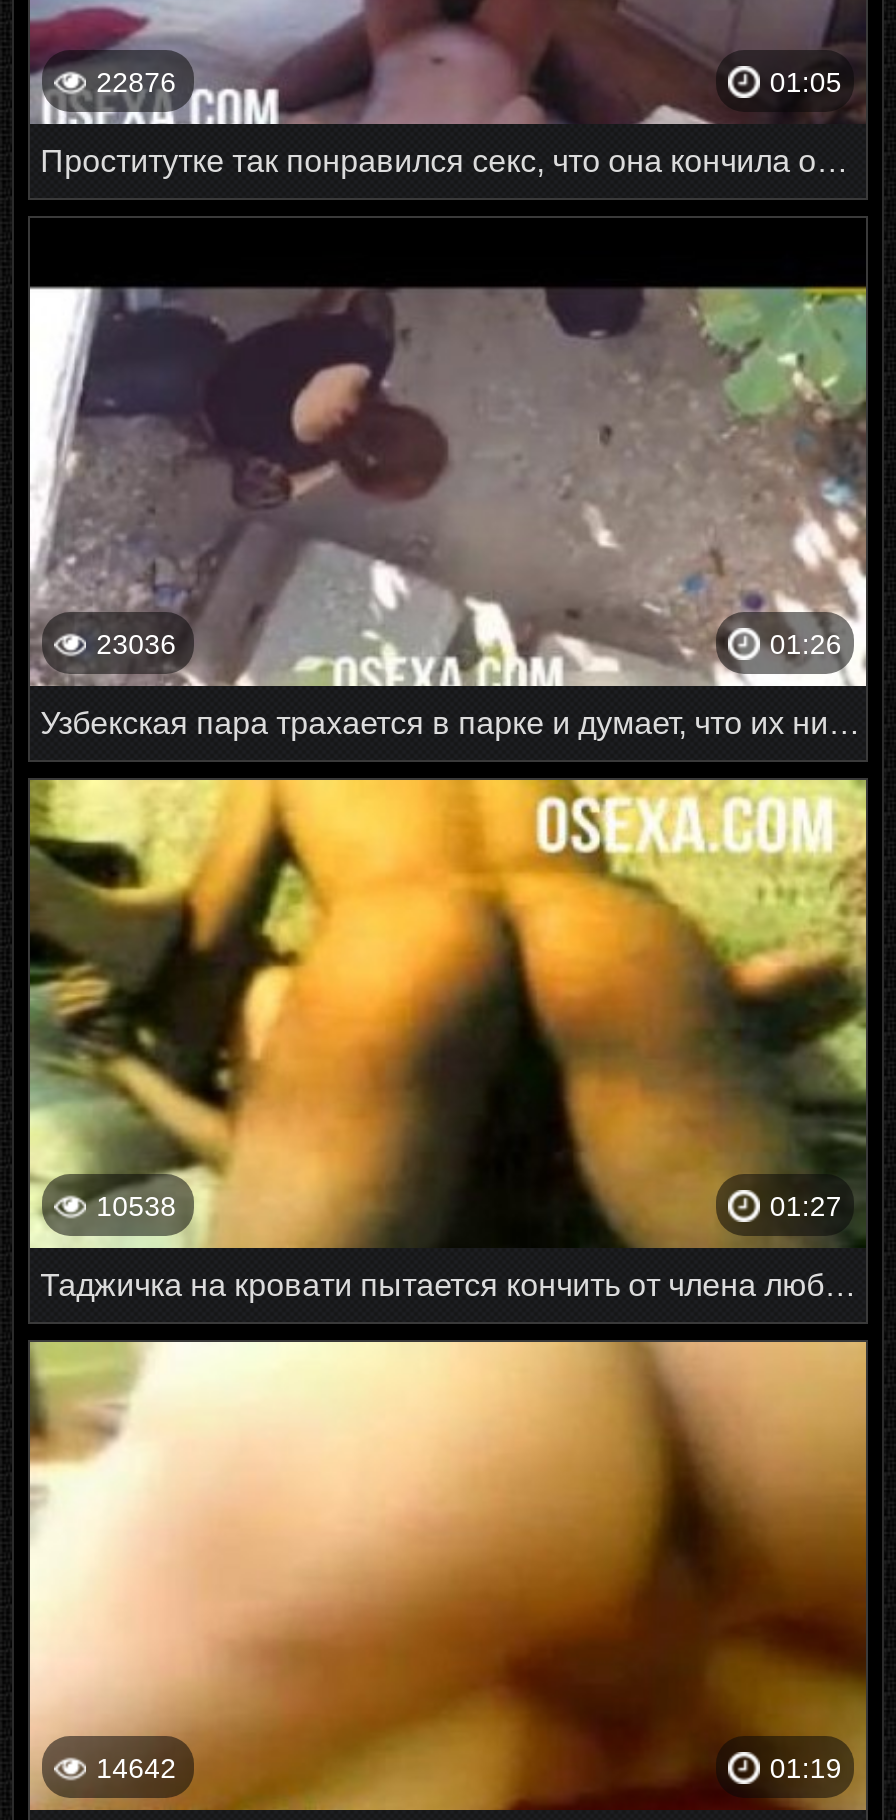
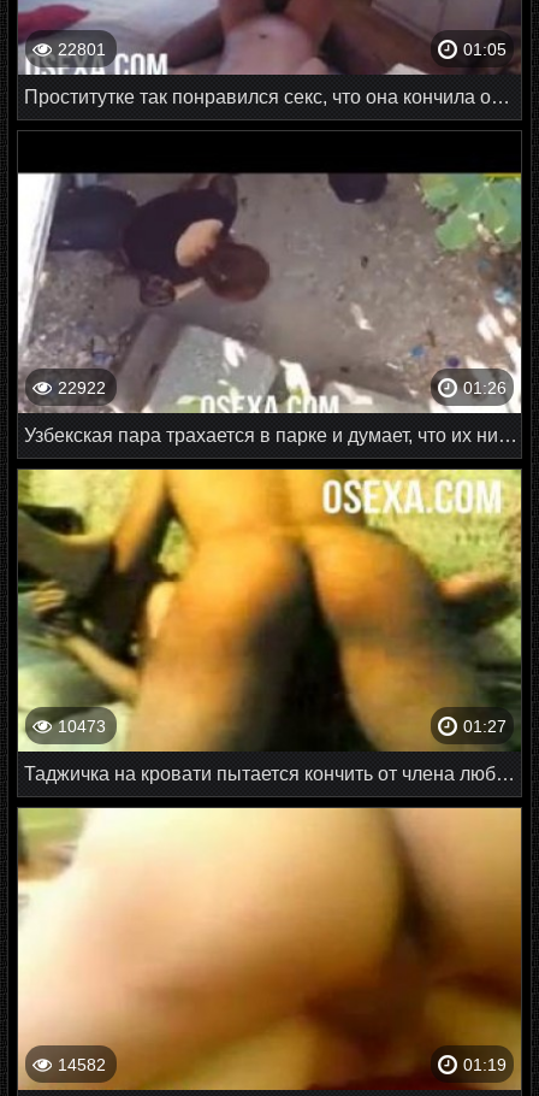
- 22876
+ 22801

- 23036
+ 22922

- 10538
+ 10473

- 14642
+ 14582
